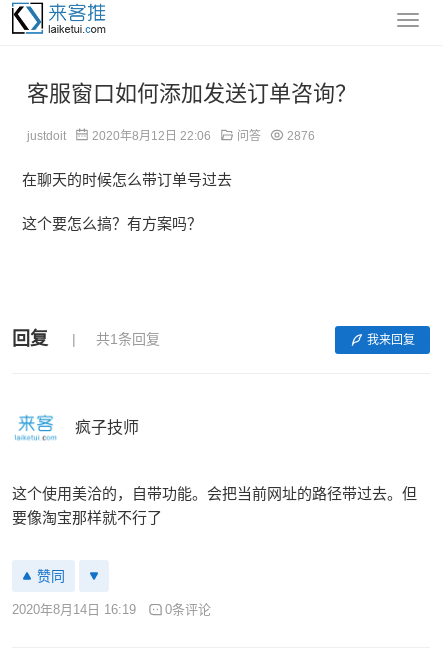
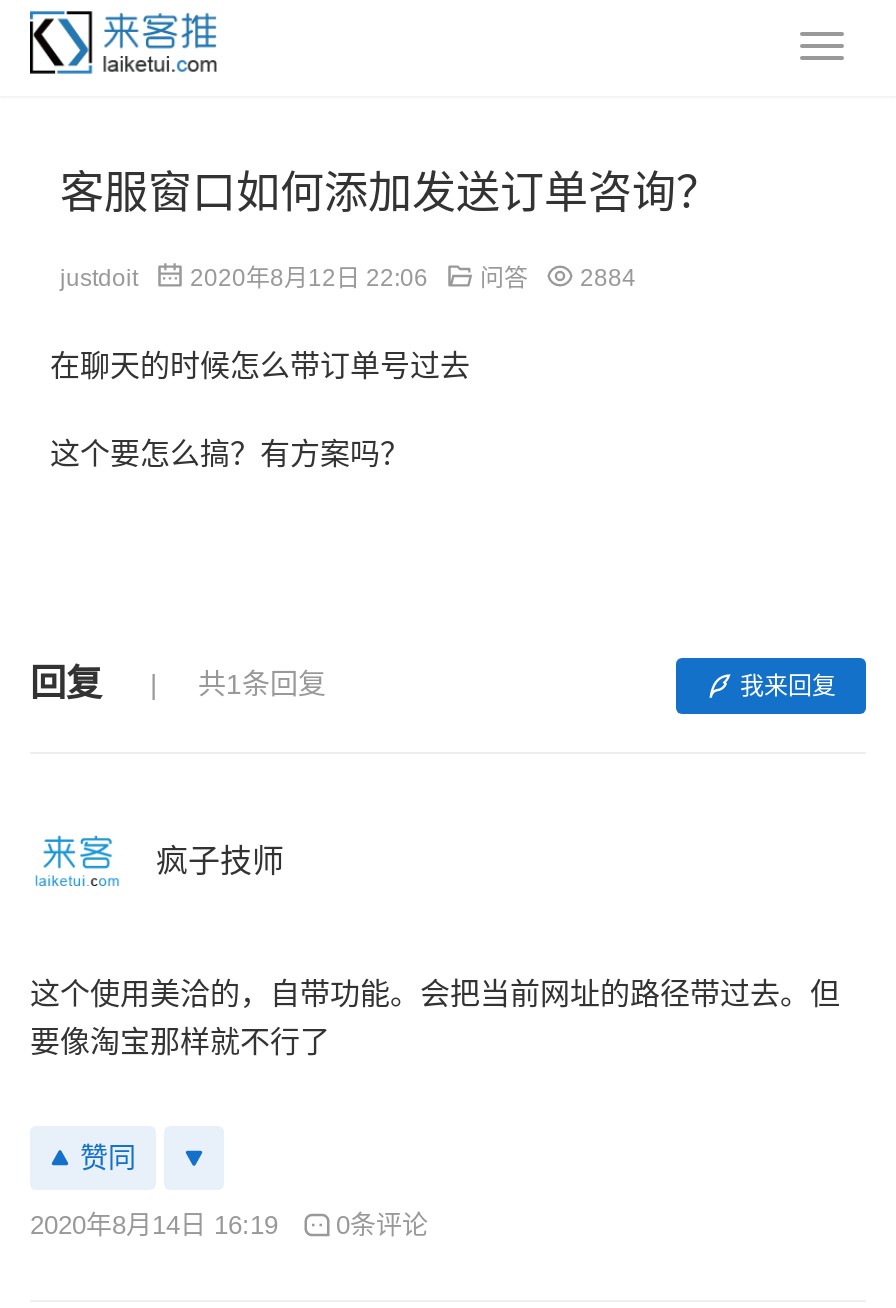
- justdoit 2020年8月12日 22:06 问答 2876
+ justdoit 2020年8月12日 22:06 问答 2884
